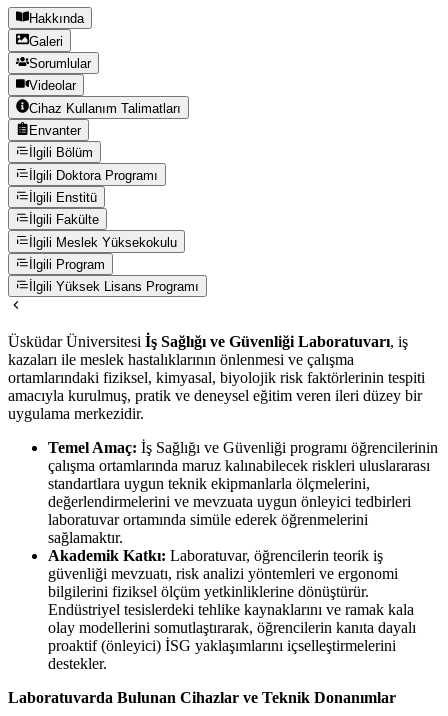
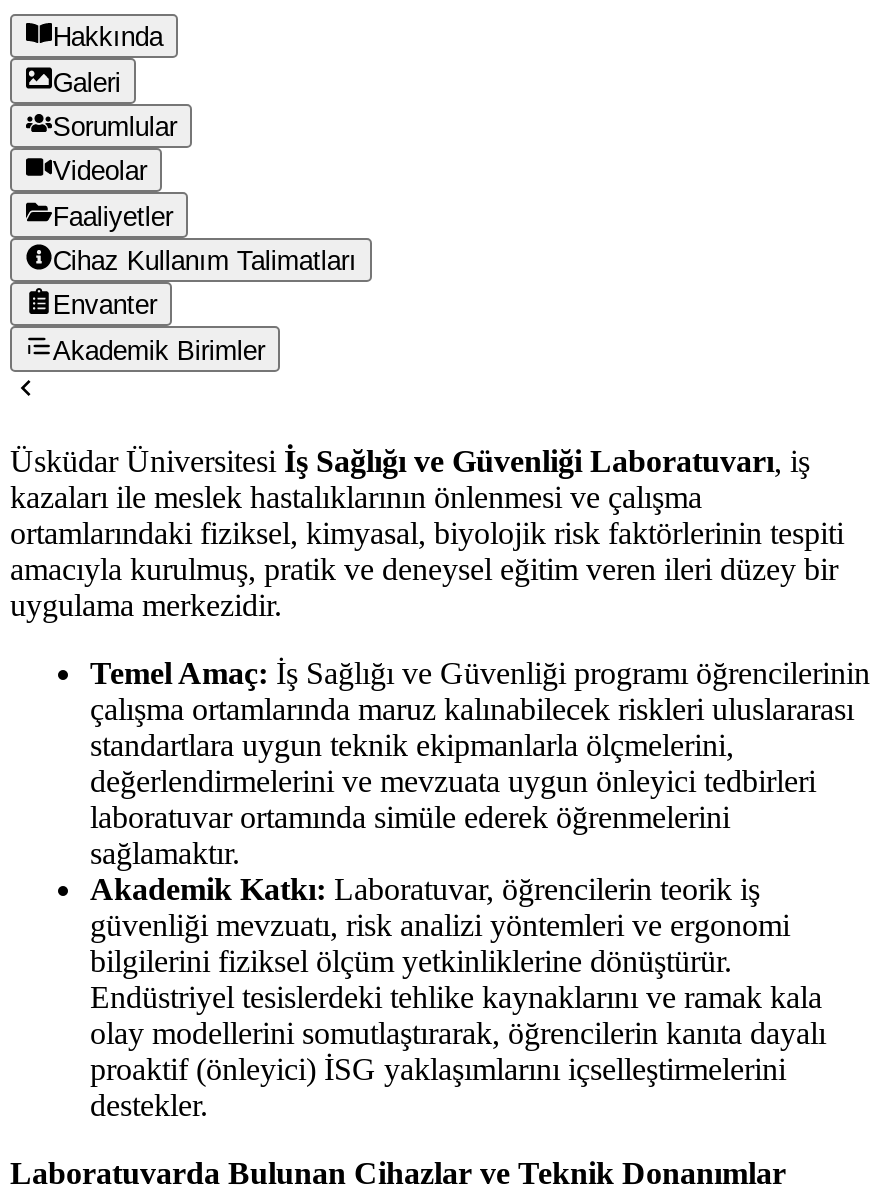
+ Faaliyetler

moved down: Cihaz Kullanım Talimatları | Envanter

- İlgili Bölüm
- İlgili Doktora Programı
- İlgili Enstitü
- İlgili Fakülte
- İlgili Meslek Yüksekokulu
- İlgili Program
- İlgili Yüksek Lisans Programı
+ Akademik Birimler
